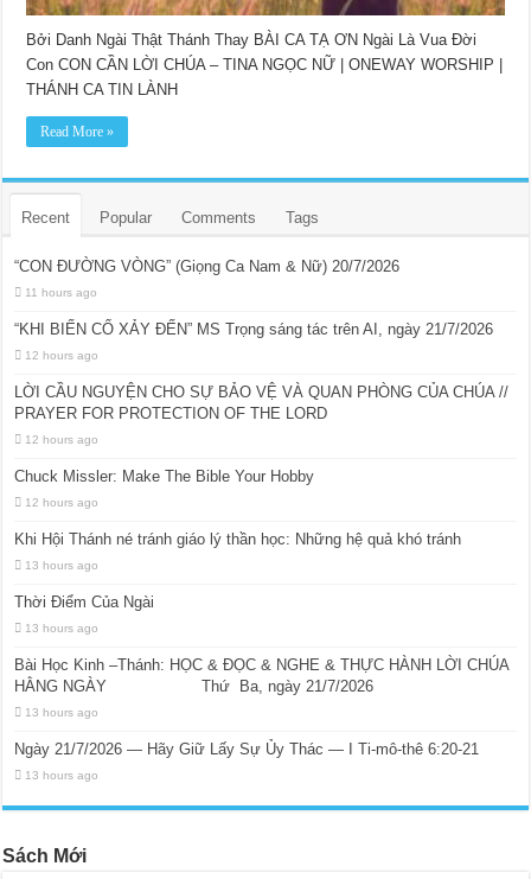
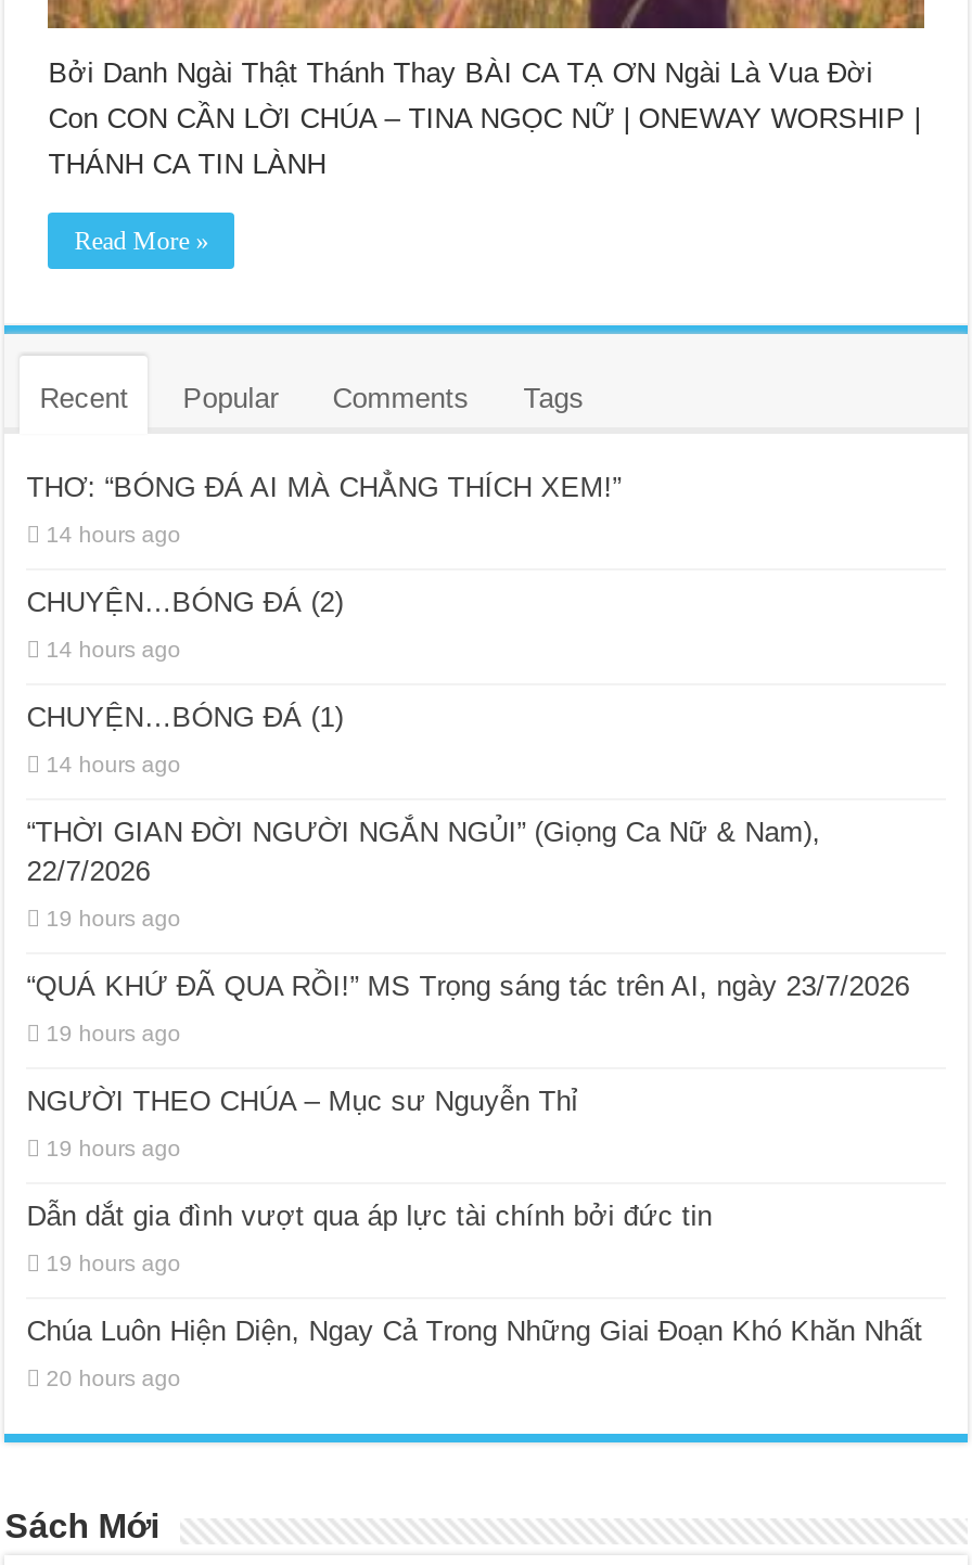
- “CON ĐƯỜNG VÒNG” (Giọng Ca Nam & Nữ) 20/7/2026
+ THƠ: “BÓNG ĐÁ AI MÀ CHẲNG THÍCH XEM!”

- 11 hours ago
+ 14 hours ago

- “KHI BIẾN CỐ XẢY ĐẾN” MS Trọng sáng tác trên AI, ngày 21/7/2026
+ CHUYỆN…BÓNG ĐÁ (2)

- 12 hours ago
+ 14 hours ago

- LỜI CẦU NGUYỆN CHO SỰ BẢO VỆ VÀ QUAN PHÒNG CỦA CHÚA //
- PRAYER FOR PROTECTION OF THE LORD
+ CHUYỆN…BÓNG ĐÁ (1)

- 12 hours ago
+ 14 hours ago

- Chuck Missler: Make The Bible Your Hobby
+ “THỜI GIAN ĐỜI NGƯỜI NGẮN NGỦI” (Giọng Ca Nữ & Nam),
+ 22/7/2026

- 12 hours ago
+ 19 hours ago

- Khi Hội Thánh né tránh giáo lý thần học: Những hệ quả khó tránh
+ “QUÁ KHỨ ĐÃ QUA RỒI!” MS Trọng sáng tác trên AI, ngày 23/7/2026

- 13 hours ago
+ 19 hours ago

- Thời Điểm Của Ngài
+ NGƯỜI THEO CHÚA – Mục sư Nguyễn Thỉ

- 13 hours ago
+ 19 hours ago

- Bài Học Kinh –Thánh: HỌC & ĐỌC & NGHE & THỰC HÀNH LỜI CHÚA
- HẰNG NGÀY Thứ Ba, ngày 21/7/2026
+ Dẫn dắt gia đình vượt qua áp lực tài chính bởi đức tin

- 13 hours ago
+ 19 hours ago

- Ngày 21/7/2026 — Hãy Giữ Lấy Sự Ủy Thác — I Ti-mô-thê 6:20-21
+ Chúa Luôn Hiện Diện, Ngay Cả Trong Những Giai Đoạn Khó Khăn Nhất

- 13 hours ago
+ 20 hours ago
